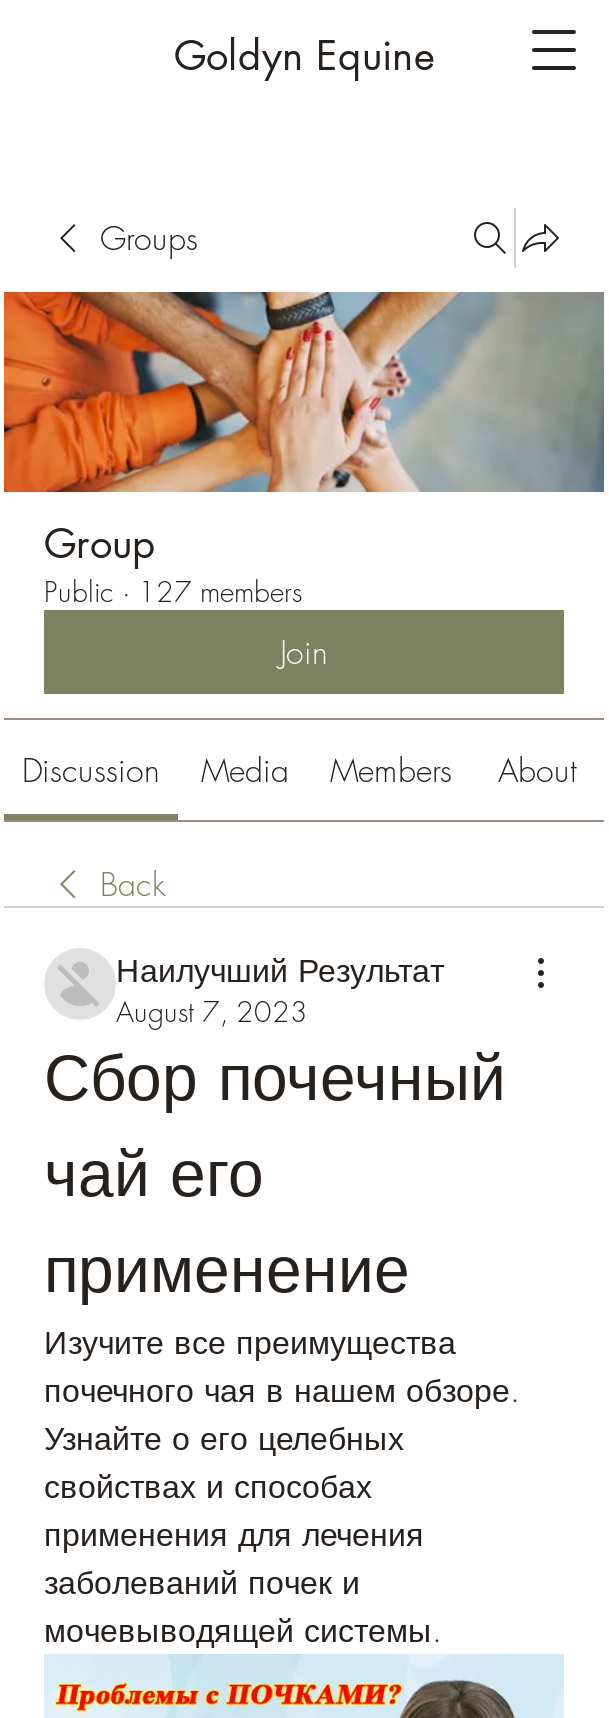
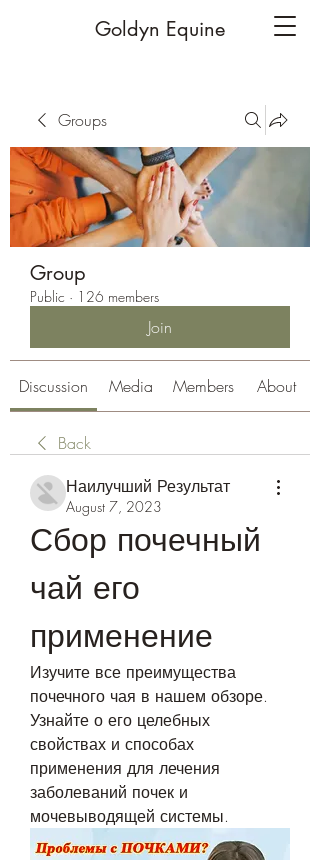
- Public · 127 members
+ Public · 126 members
